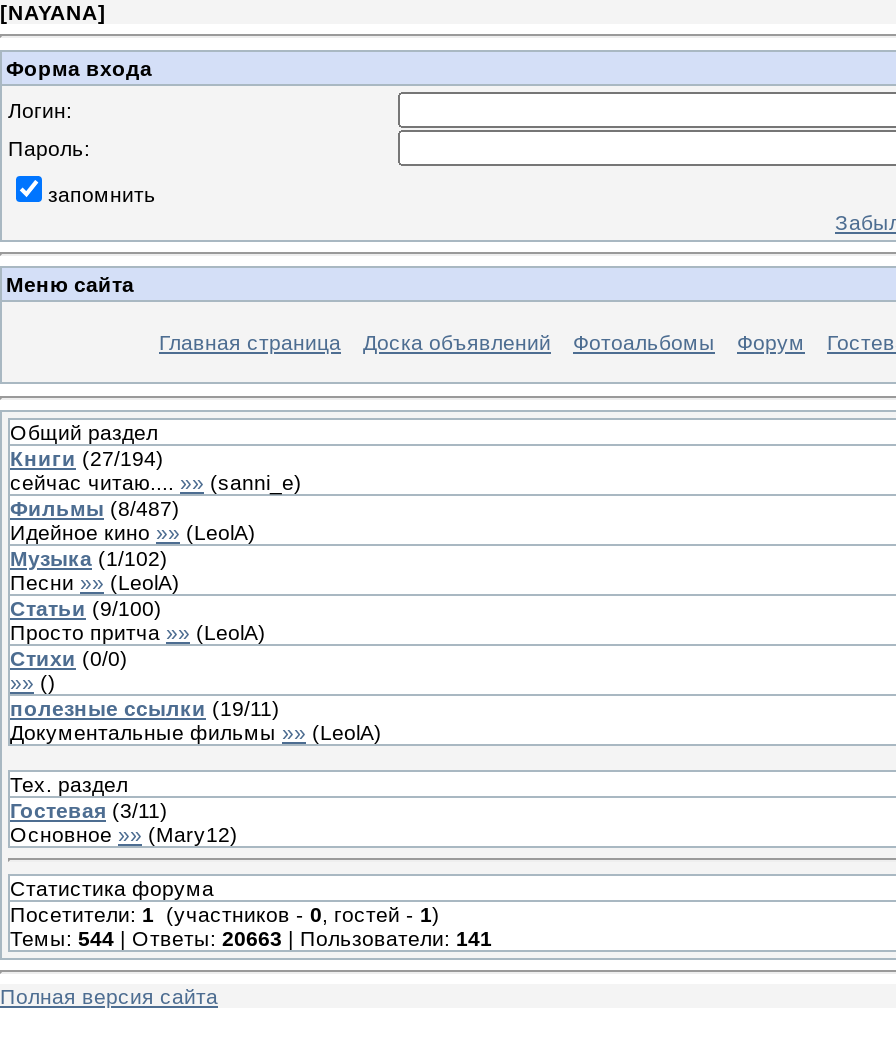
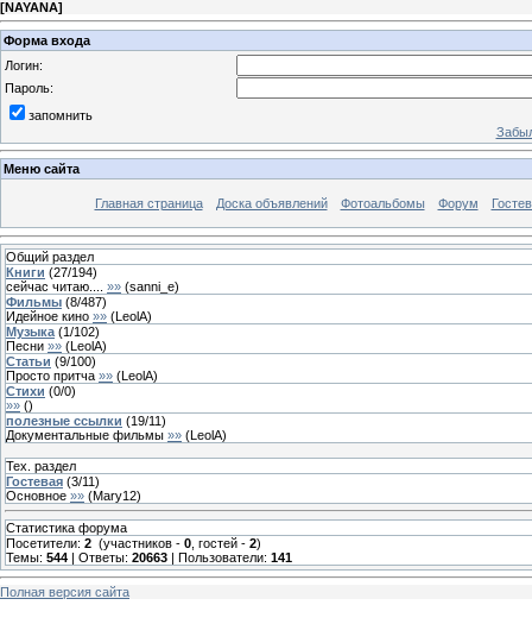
- Посетители: 1 (участников - 0, гостей - 1)
+ Посетители: 2 (участников - 0, гостей - 2)
